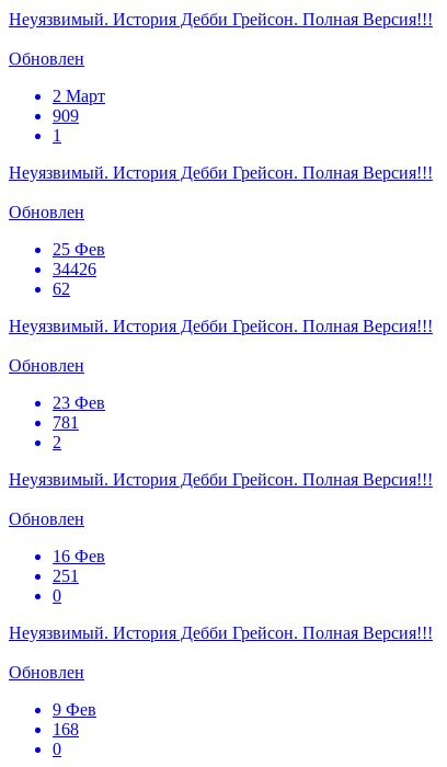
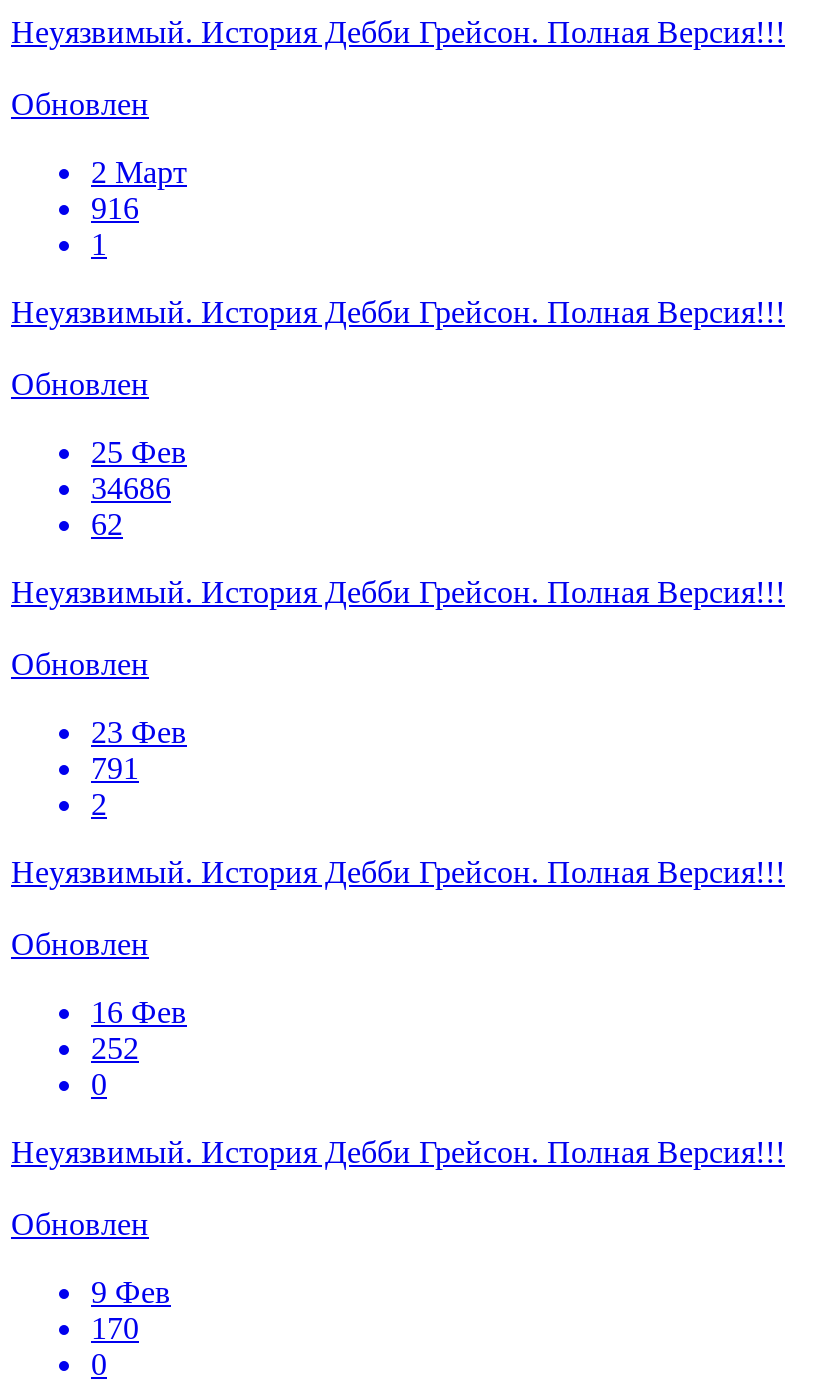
- 909
+ 916

- 34426
+ 34686

- 781
+ 791

- 251
+ 252

- 168
+ 170
